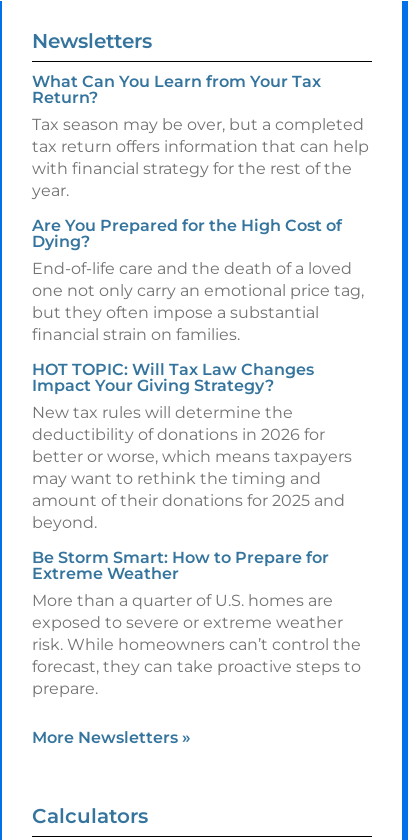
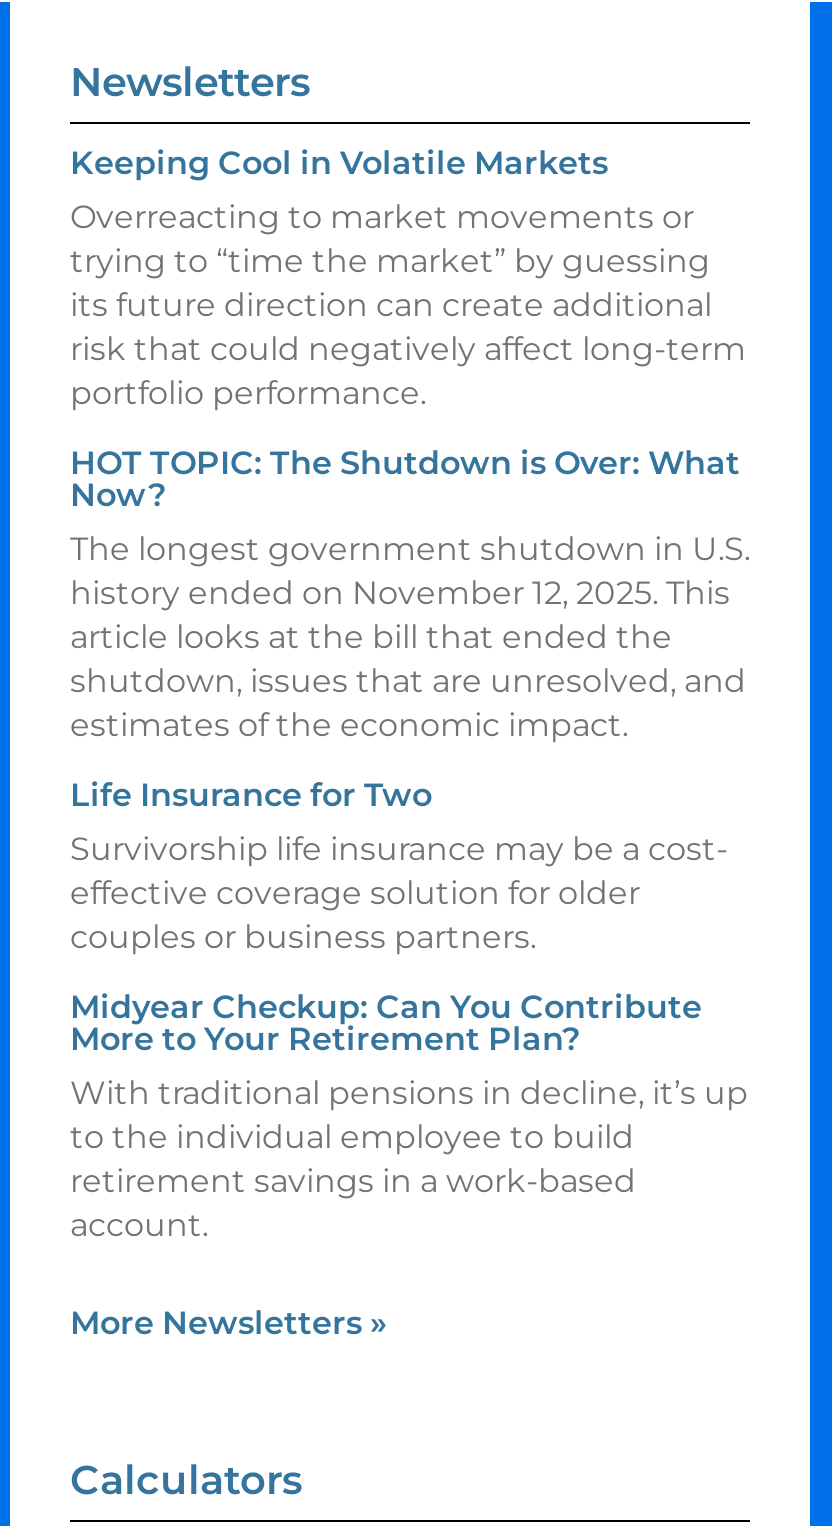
- What Can You Learn from Your Tax
- Return?
- Tax season may be over, but a completed
- tax return offers information that can help
- with financial strategy for the rest of the
- year.
+ Keeping Cool in Volatile Markets
+ Overreacting to market movements or
+ trying to “time the market” by guessing
+ its future direction can create additional
+ risk that could negatively affect long-term
+ portfolio performance.

- Are You Prepared for the High Cost of
- Dying?
- End-of-life care and the death of a loved
- one not only carry an emotional price tag,
- but they often impose a substantial
- financial strain on families.
+ HOT TOPIC: The Shutdown is Over: What
+ Now?
+ The longest government shutdown in U.S.
+ history ended on November 12, 2025. This
+ article looks at the bill that ended the
+ shutdown, issues that are unresolved, and
+ estimates of the economic impact.

- HOT TOPIC: Will Tax Law Changes
- Impact Your Giving Strategy?
- New tax rules will determine the
- deductibility of donations in 2026 for
- better or worse, which means taxpayers
- may want to rethink the timing and
- amount of their donations for 2025 and
- beyond.
+ Life Insurance for Two
+ Survivorship life insurance may be a cost-
+ effective coverage solution for older
+ couples or business partners.

- Be Storm Smart: How to Prepare for
- Extreme Weather
- More than a quarter of U.S. homes are
- exposed to severe or extreme weather
- risk. While homeowners can’t control the
- forecast, they can take proactive steps to
- prepare.
+ Midyear Checkup: Can You Contribute
+ More to Your Retirement Plan?
+ With traditional pensions in decline, it’s up
+ to the individual employee to build
+ retirement savings in a work-based
+ account.
